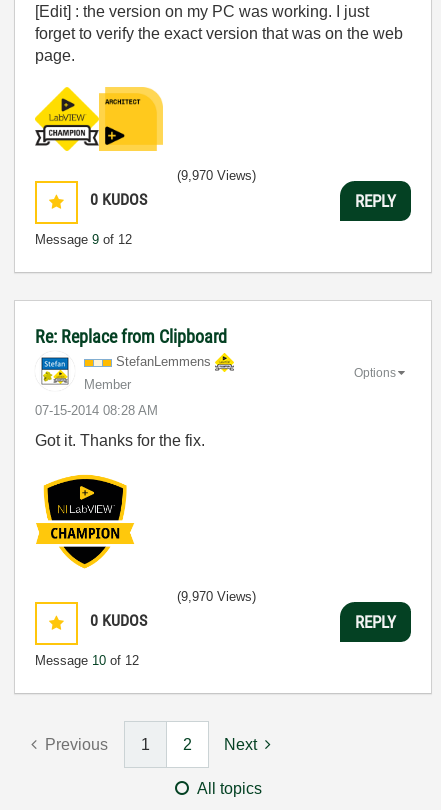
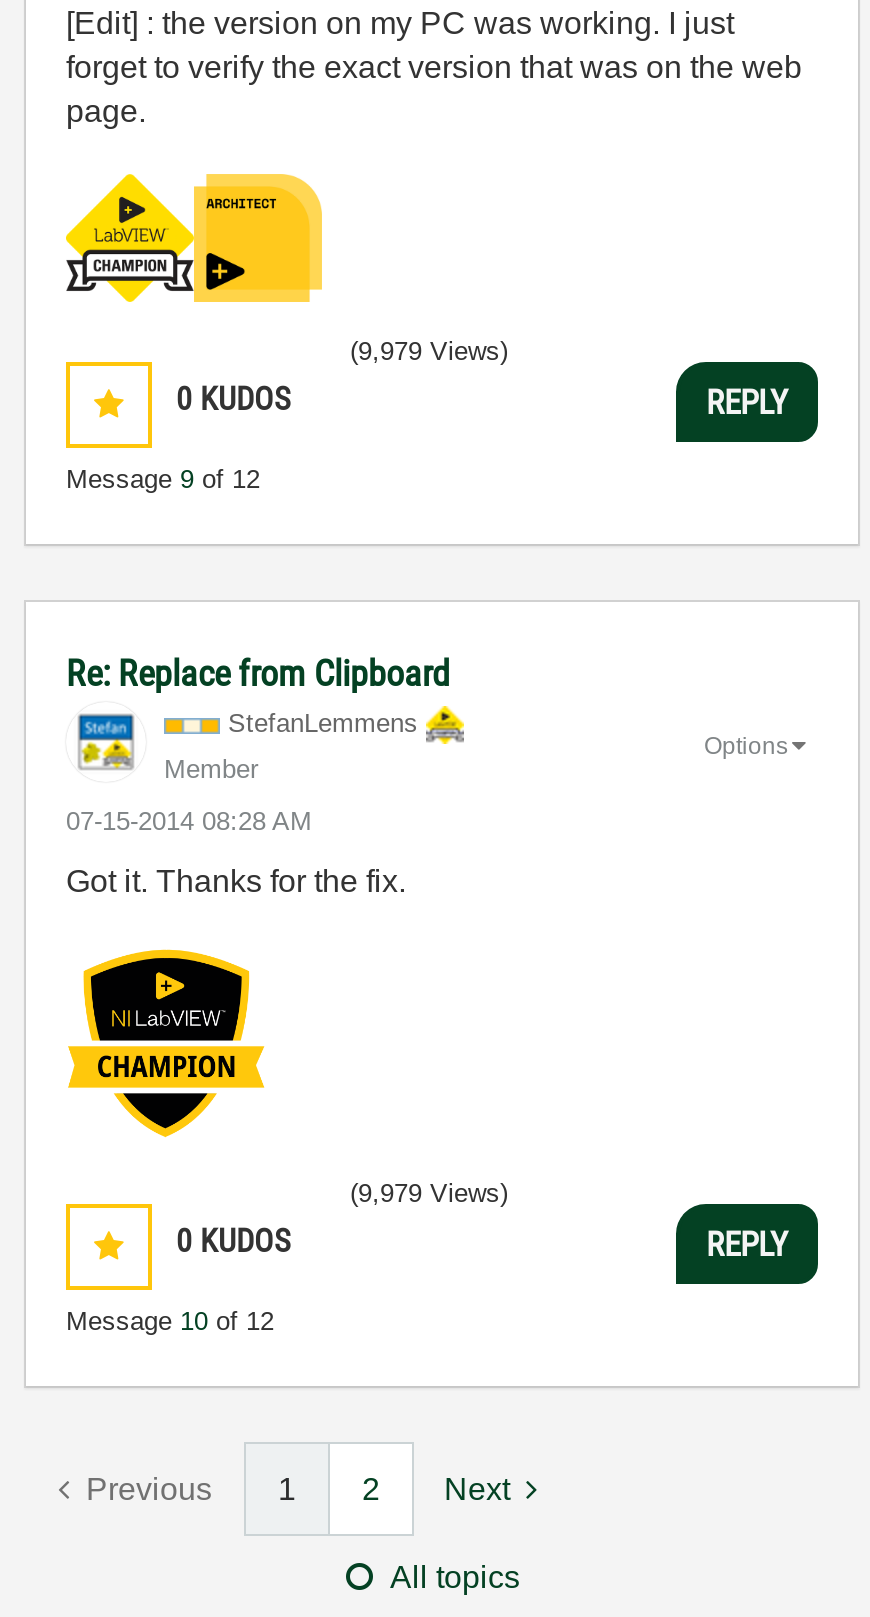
- (9,970 Views)
+ (9,979 Views)

- (9,970 Views)
+ (9,979 Views)
